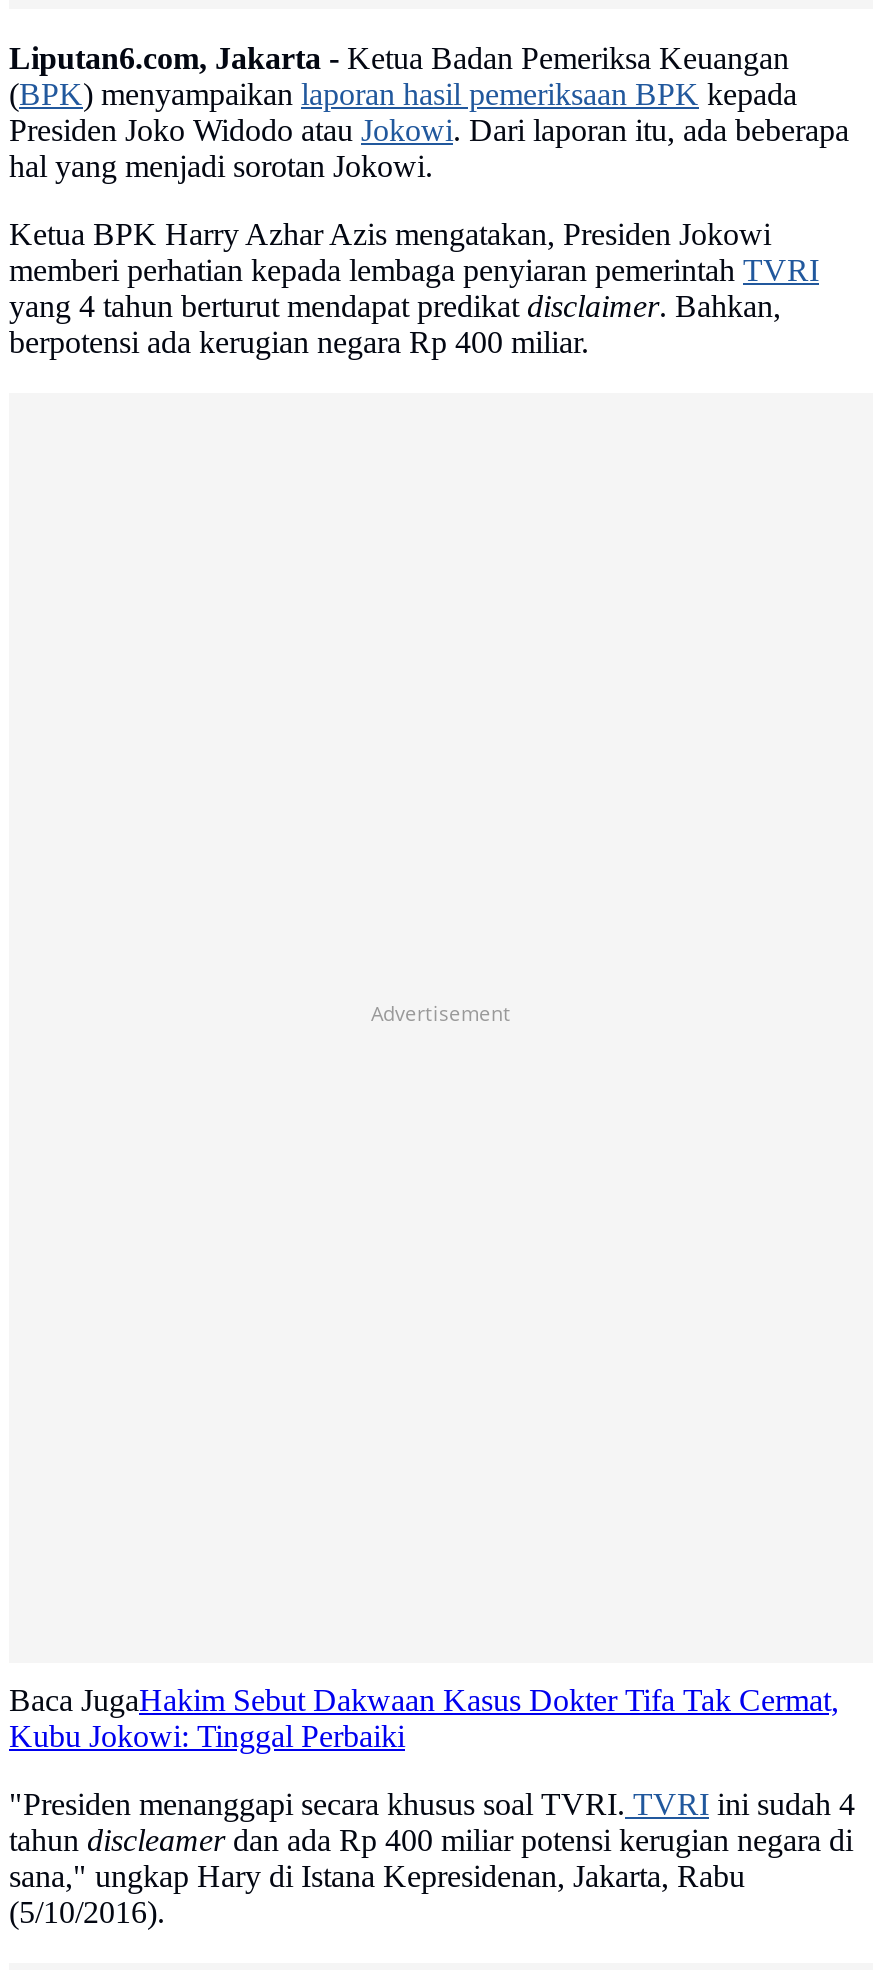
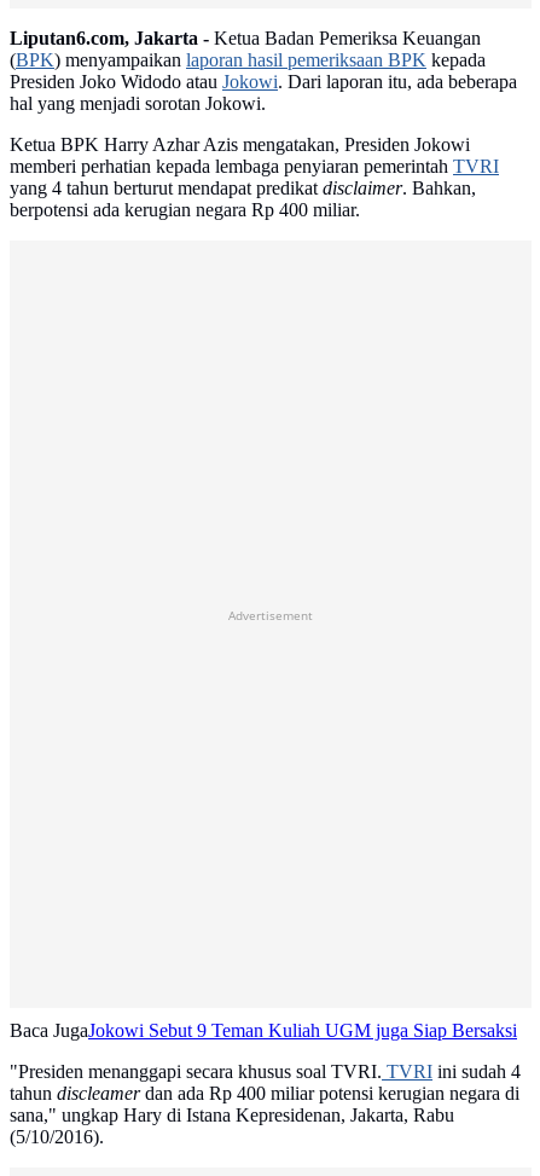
- Baca JugaHakim Sebut Dakwaan Kasus Dokter Tifa Tak Cermat,
- Kubu Jokowi: Tinggal Perbaiki
+ Baca JugaJokowi Sebut 9 Teman Kuliah UGM juga Siap Bersaksi
